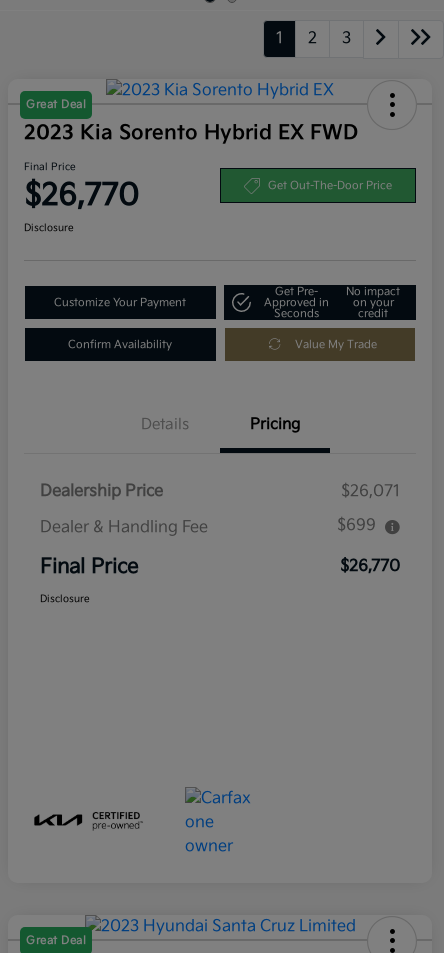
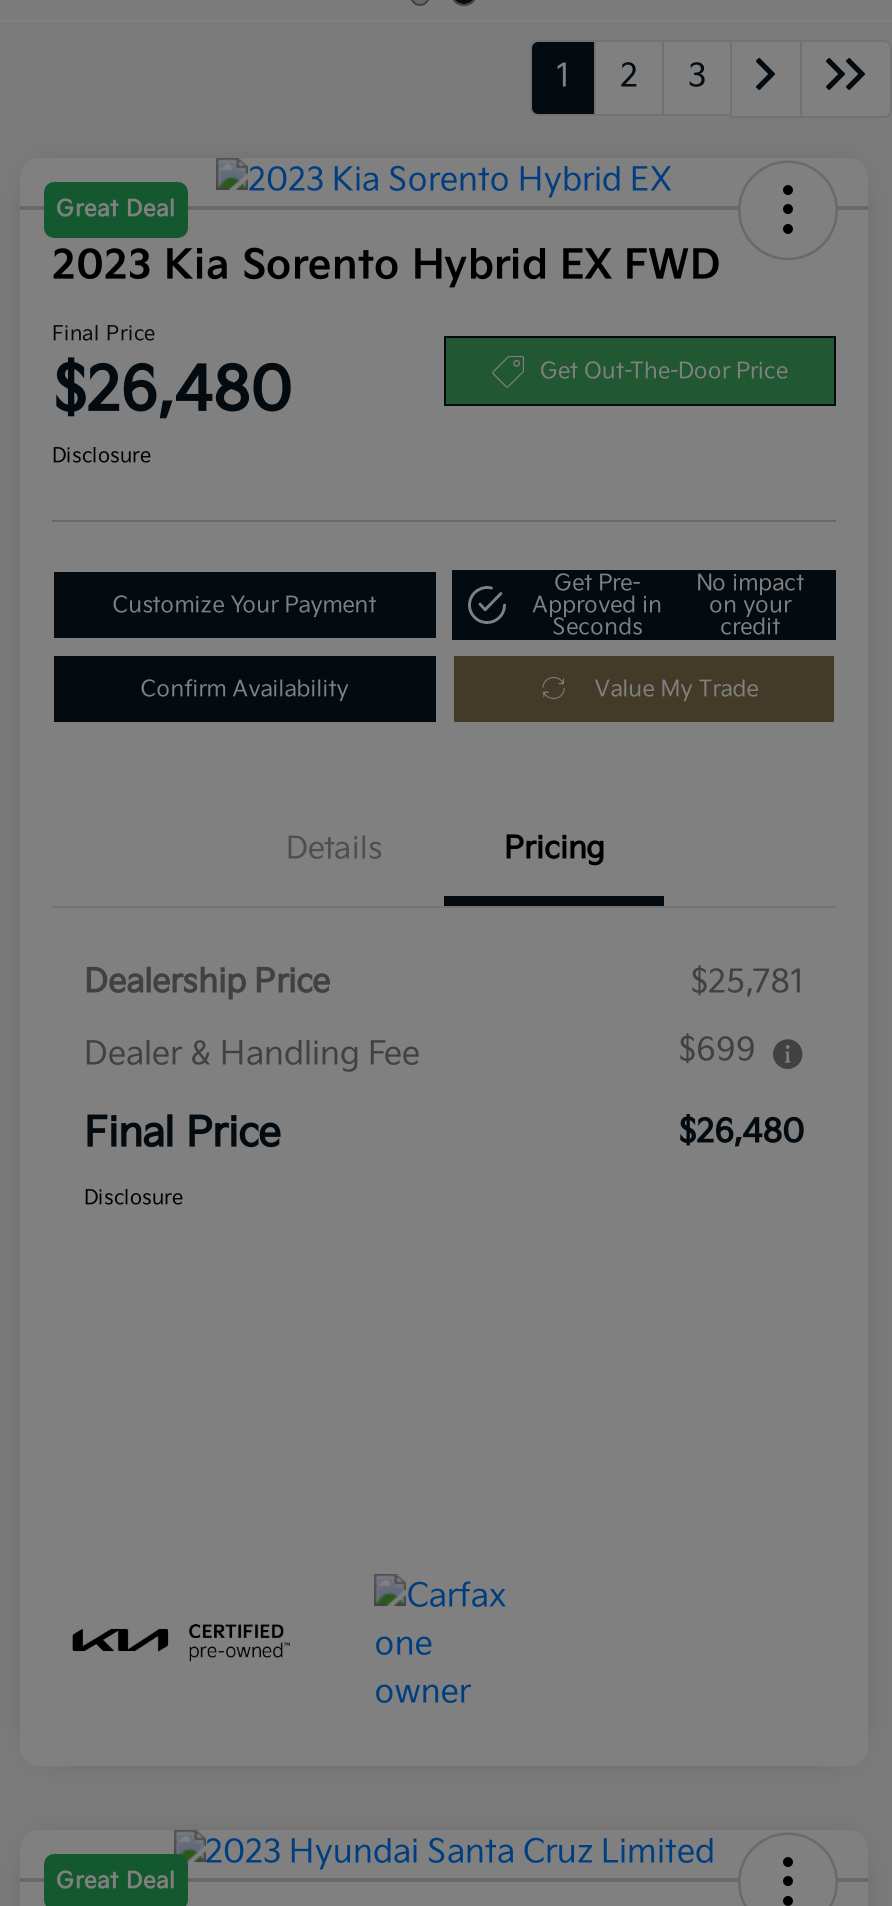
- $26,770
+ $26,480

- $26,071
+ $25,781

- $26,770
+ $26,480
